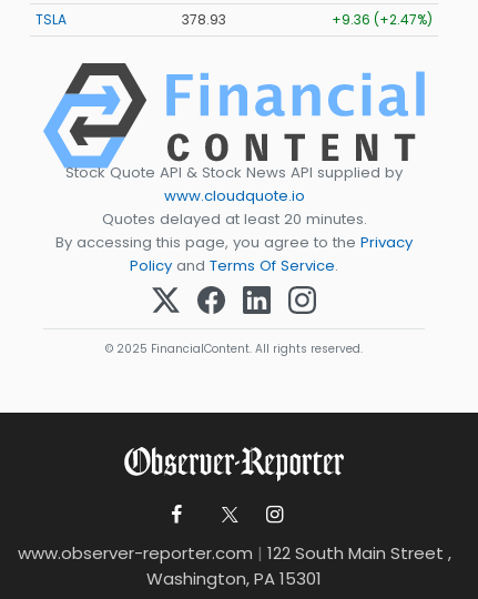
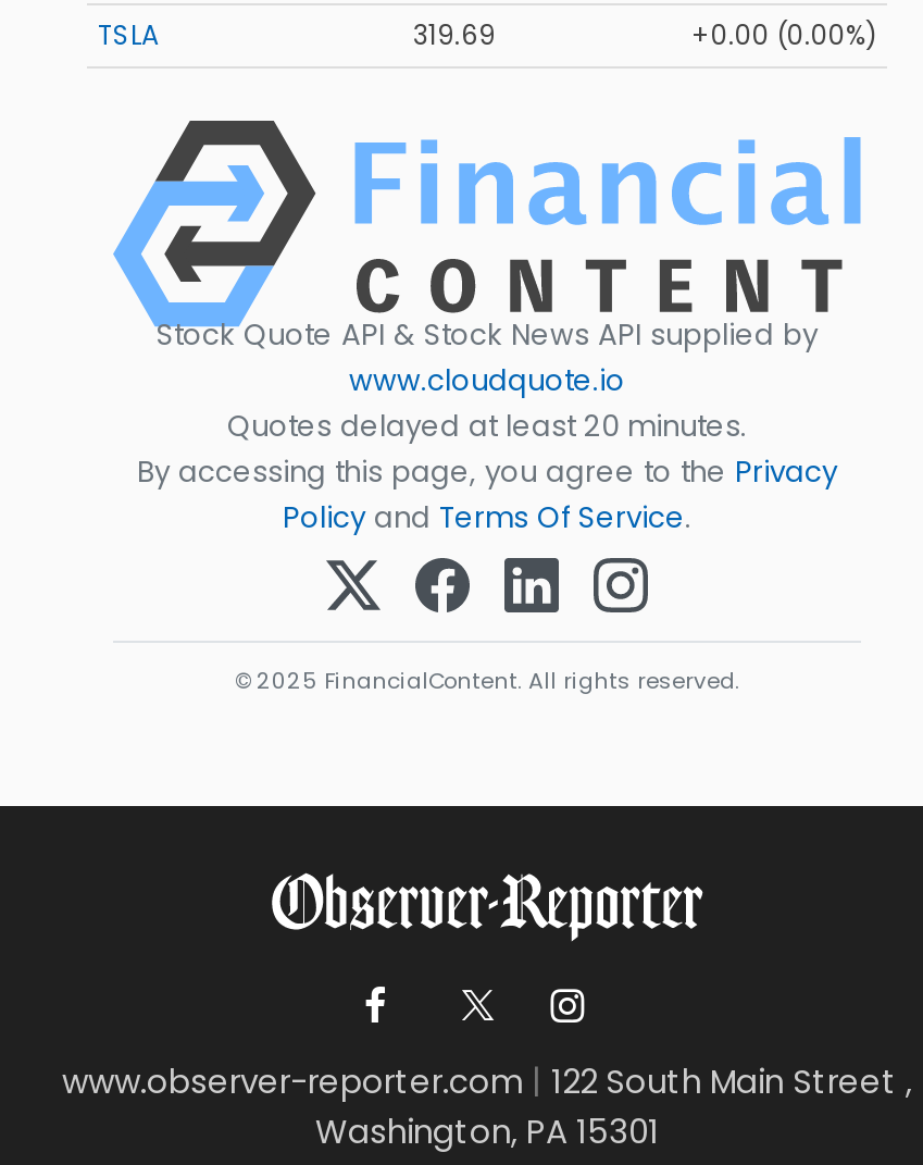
- 378.93
+ 319.69

- +9.36 (+2.47%)
+ +0.00 (0.00%)
